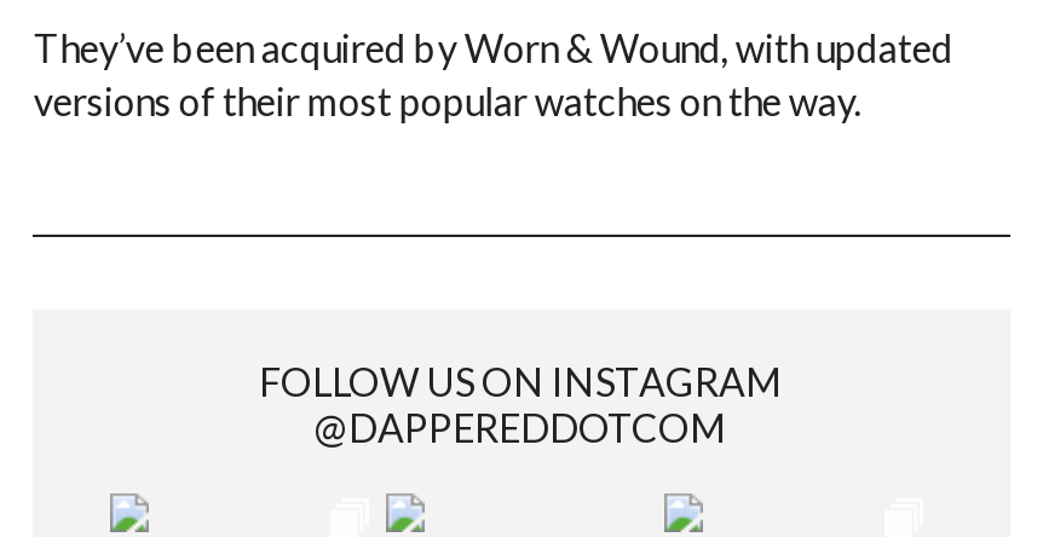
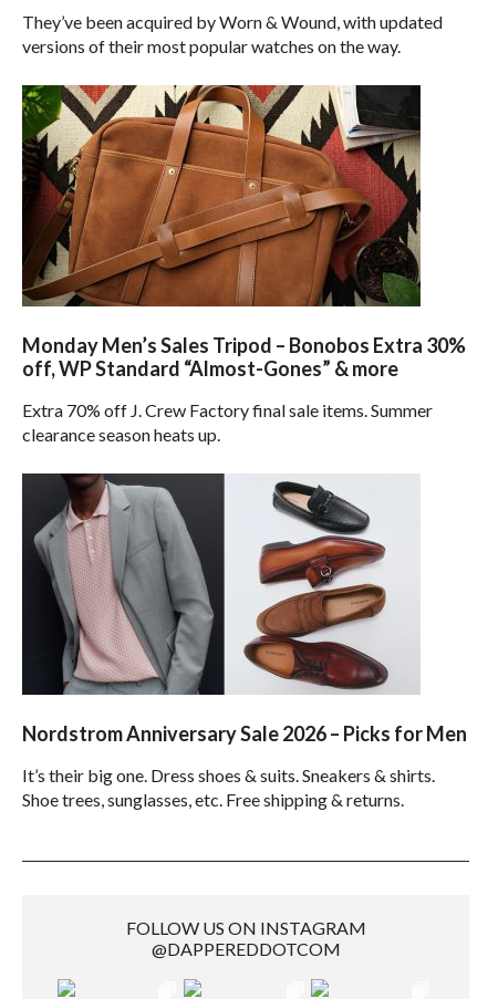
+ [image]
+ Monday Men’s Sales Tripod – Bonobos Extra 30%
+ off, WP Standard “Almost-Gones” & more
+ Extra 70% off J. Crew Factory final sale items. Summer
+ clearance season heats up.

+ [image]
+ Nordstrom Anniversary Sale 2026 – Picks for Men
+ It’s their big one. Dress shoes & suits. Sneakers & shirts.
+ Shoe trees, sunglasses, etc. Free shipping & returns.

+ [image]
